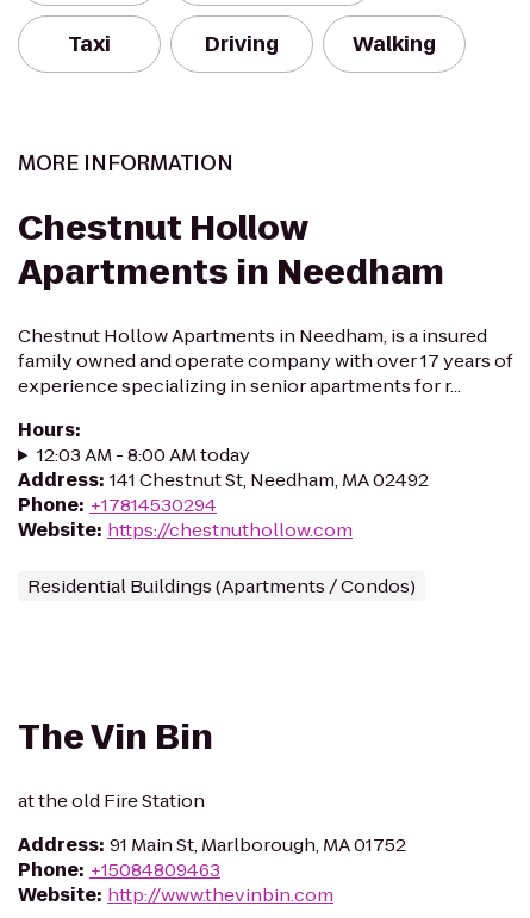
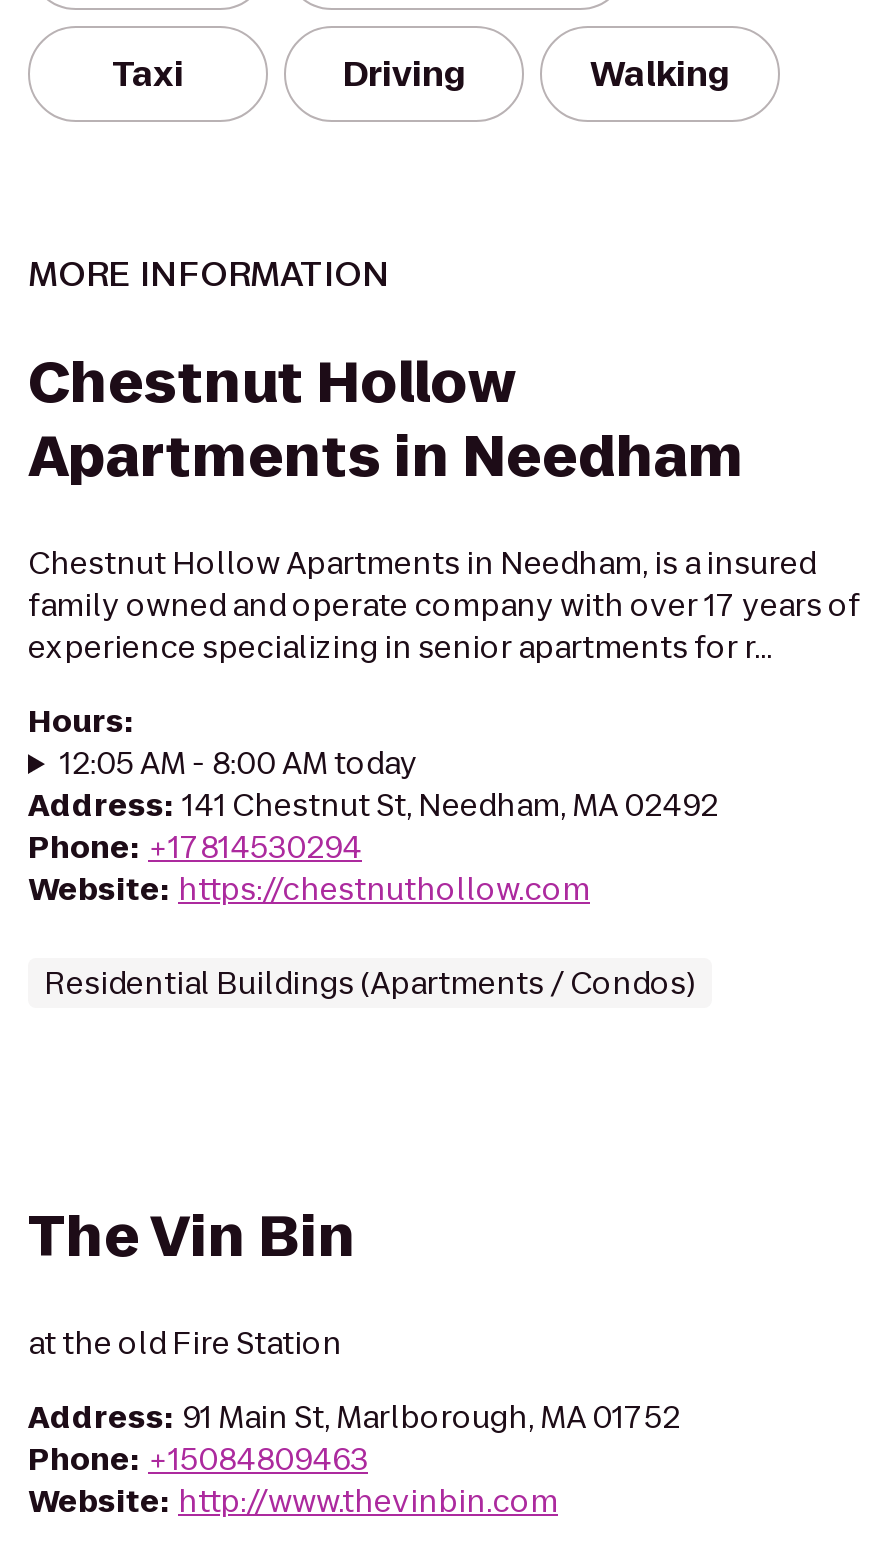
- 12:03 AM - 8:00 AM today
+ 12:05 AM - 8:00 AM today
